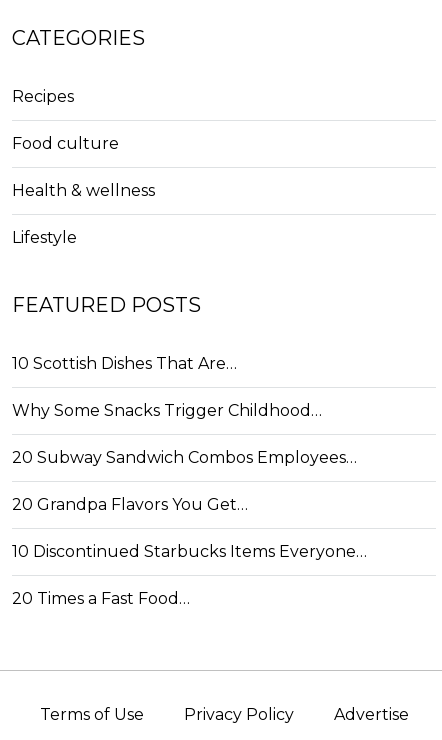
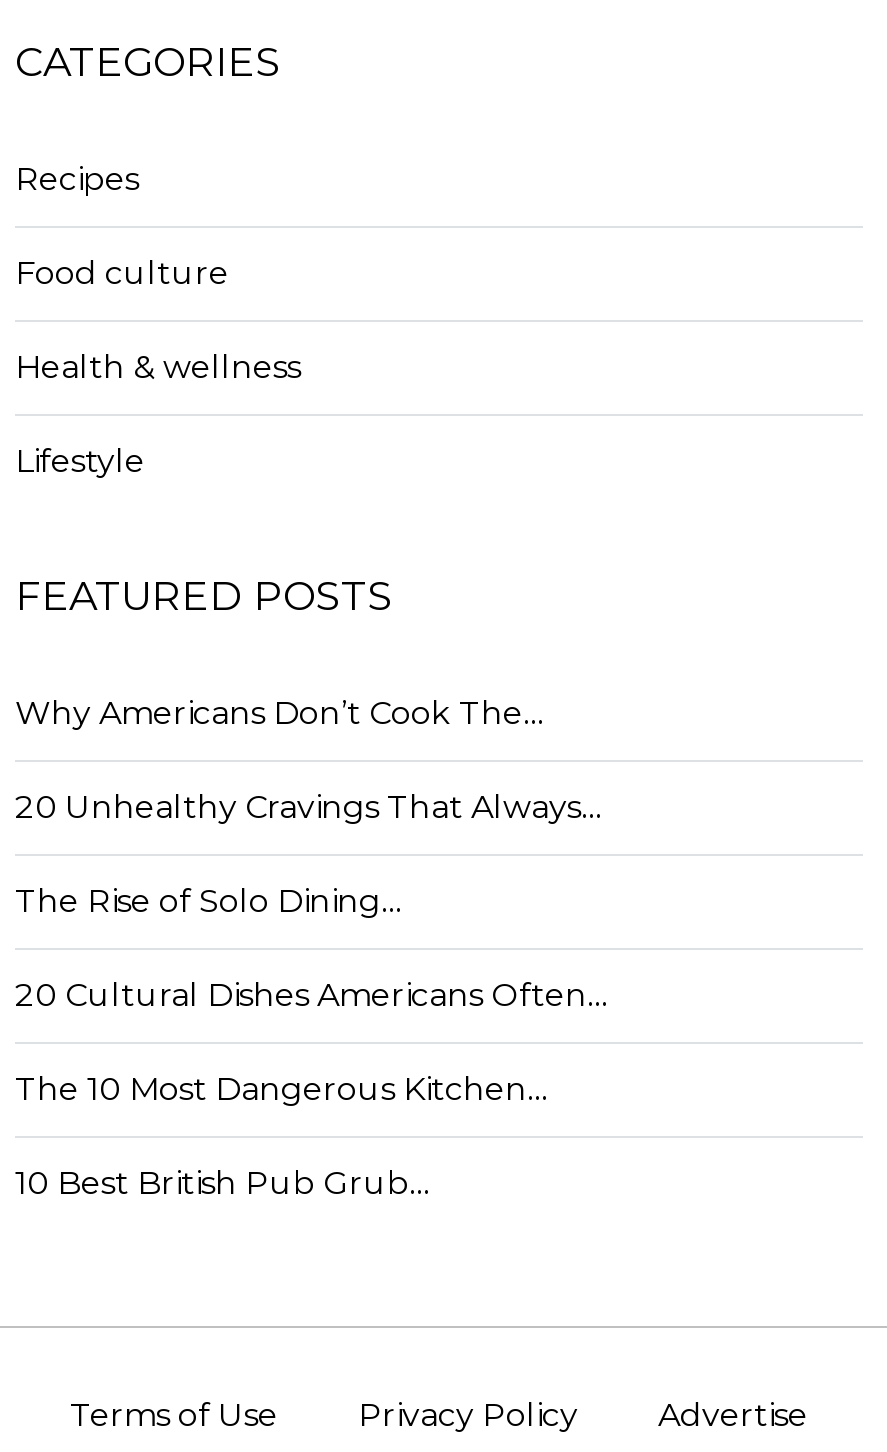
- 10 Scottish Dishes That Are…
+ Why Americans Don’t Cook The…

- Why Some Snacks Trigger Childhood…
+ 20 Unhealthy Cravings That Always…

- 20 Subway Sandwich Combos Employees…
+ The Rise of Solo Dining…

- 20 Grandpa Flavors You Get…
+ 20 Cultural Dishes Americans Often…

- 10 Discontinued Starbucks Items Everyone…
+ The 10 Most Dangerous Kitchen…

- 20 Times a Fast Food…
+ 10 Best British Pub Grub…
